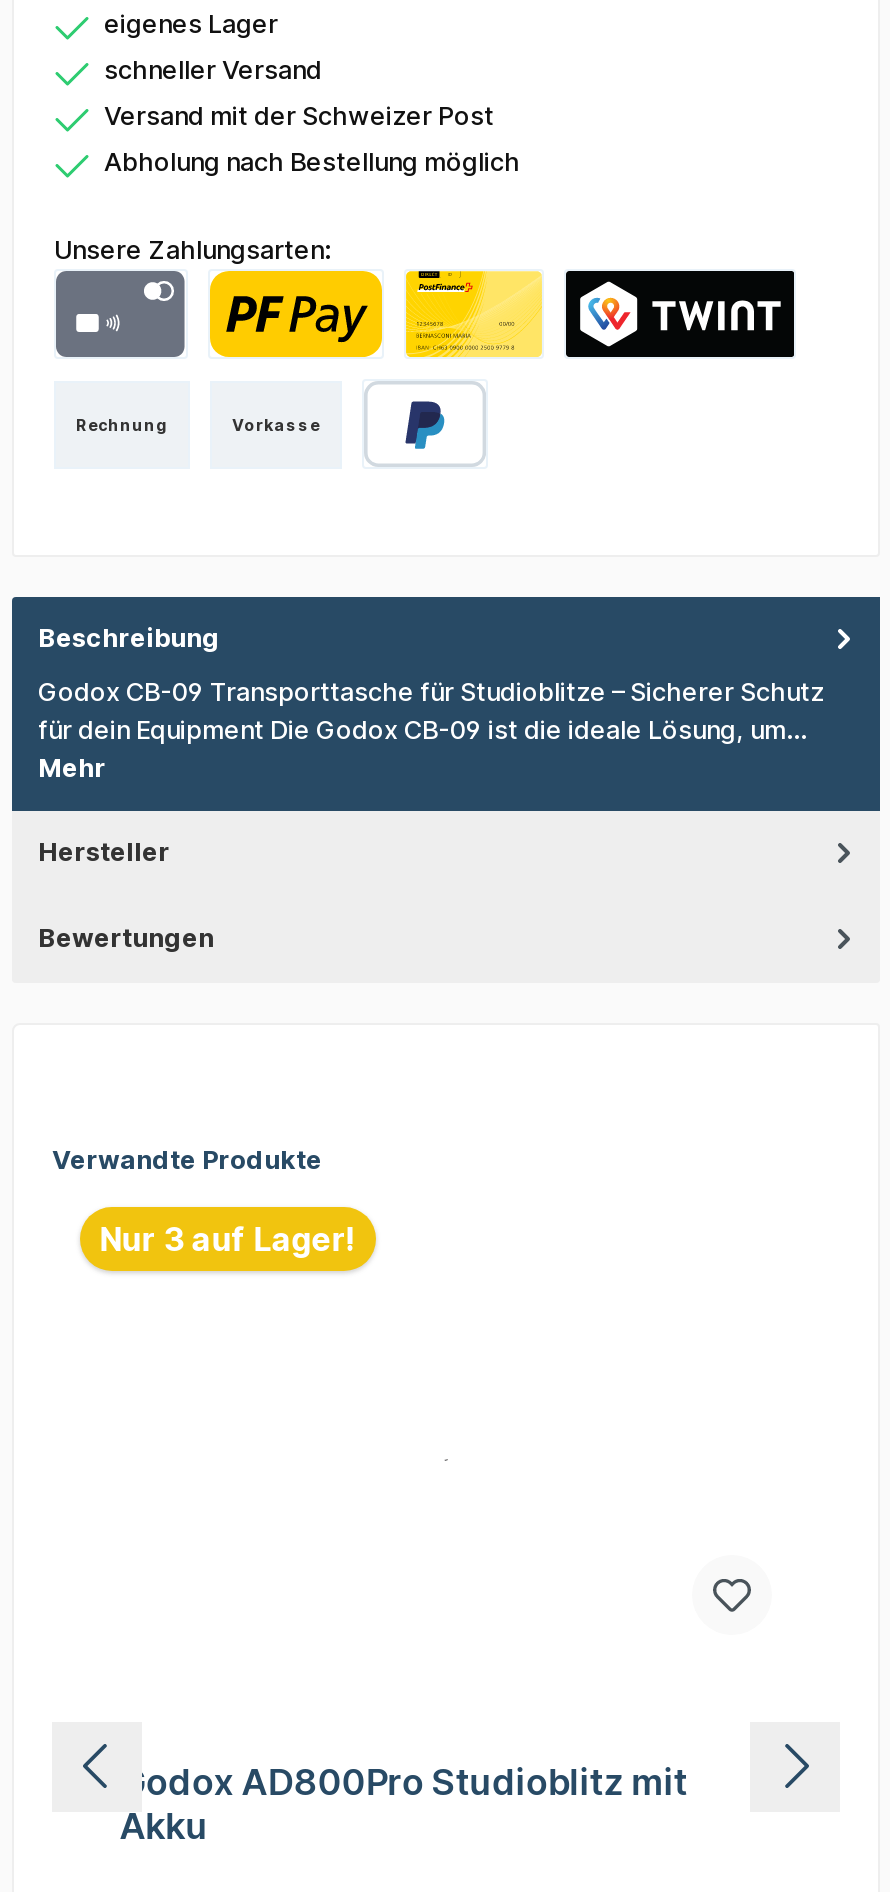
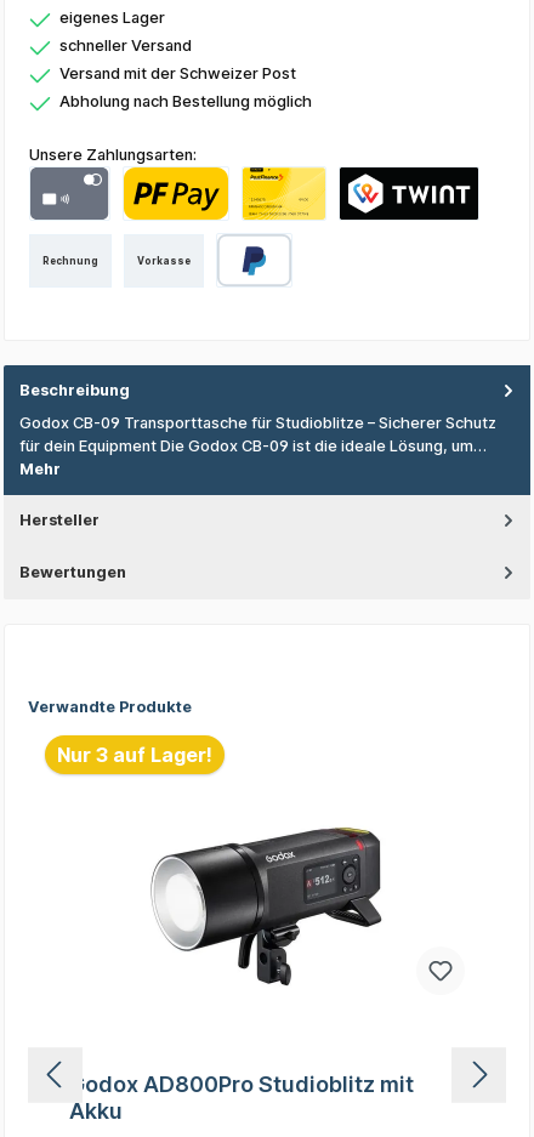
+ [image]
